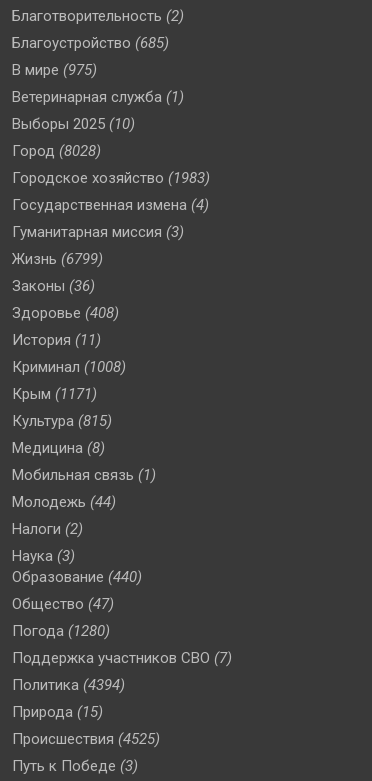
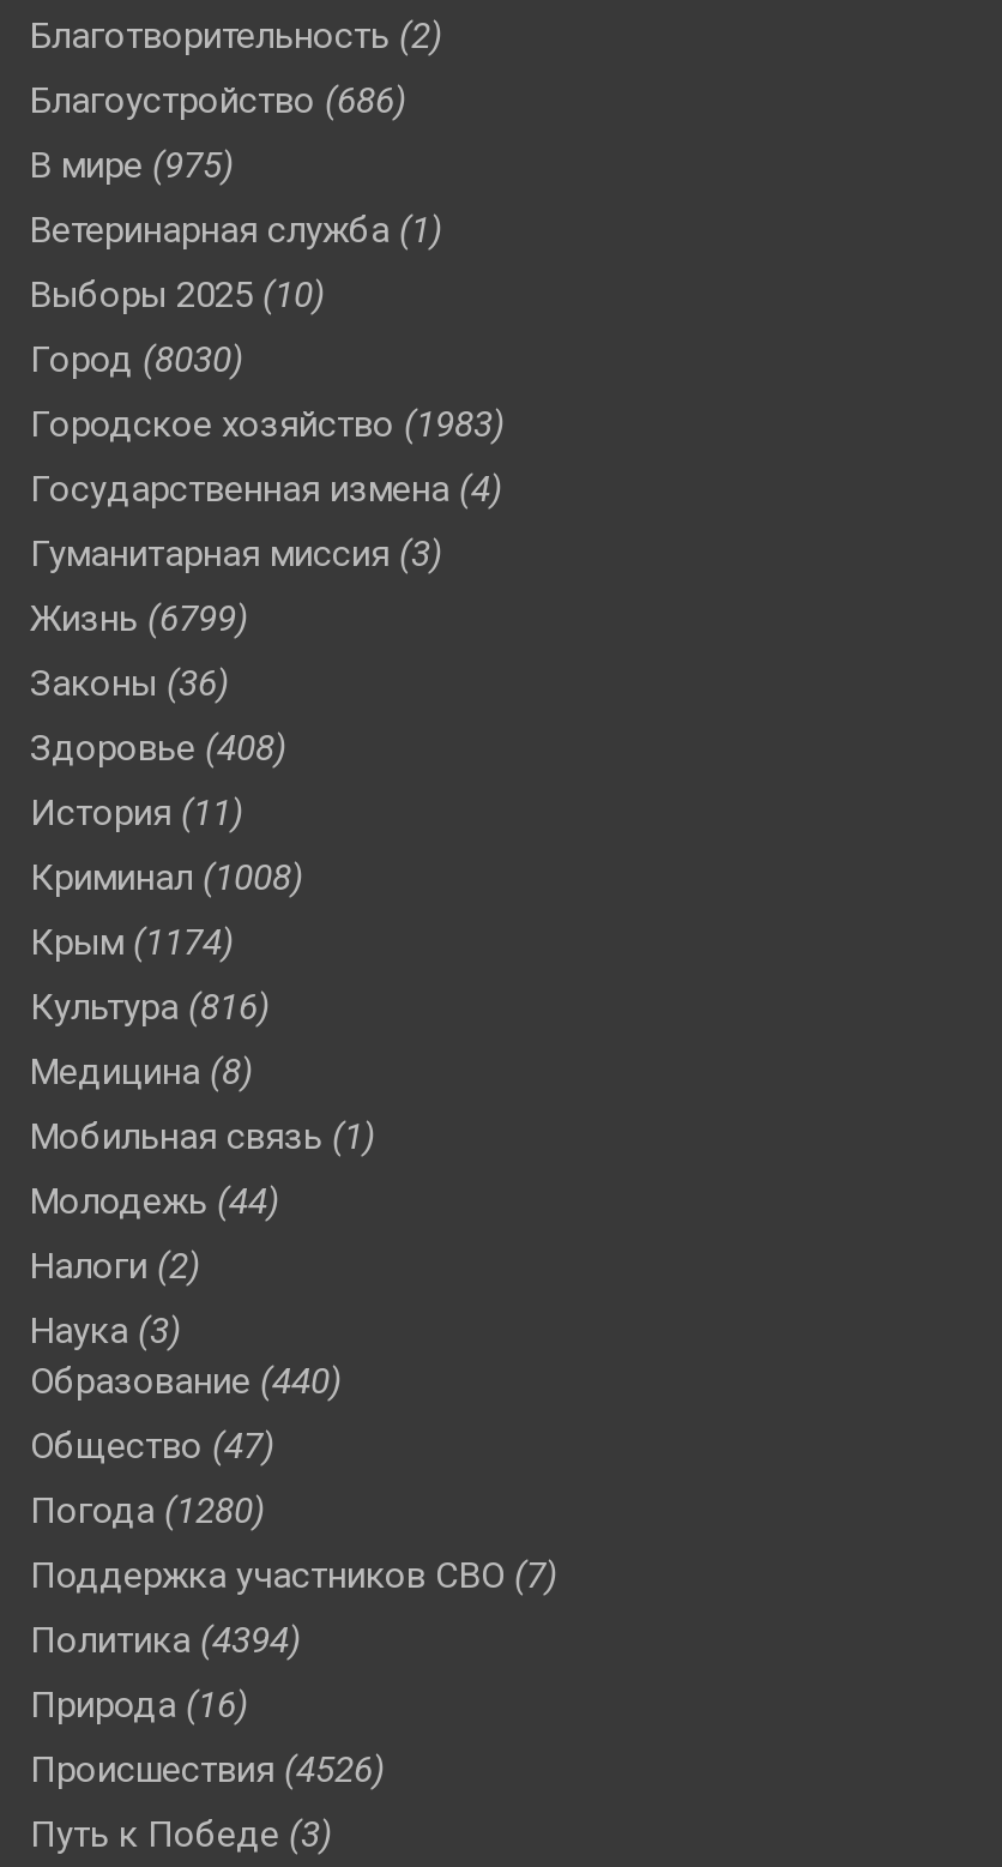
- Благоустройство (685)
+ Благоустройство (686)

- Город (8028)
+ Город (8030)

- Крым (1171)
+ Крым (1174)

- Культура (815)
+ Культура (816)

- Природа (15)
+ Природа (16)

- Происшествия (4525)
+ Происшествия (4526)
